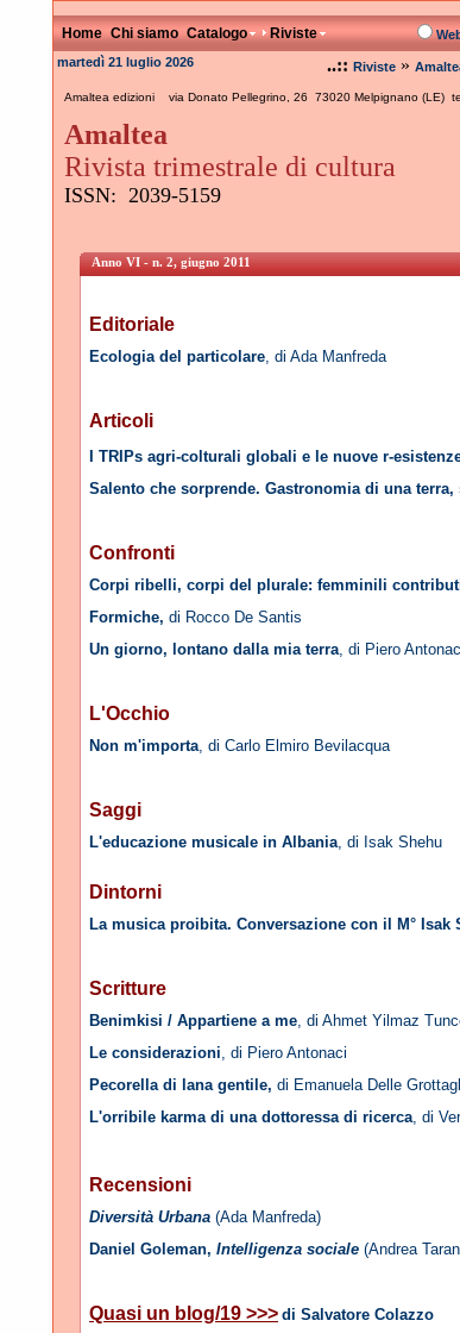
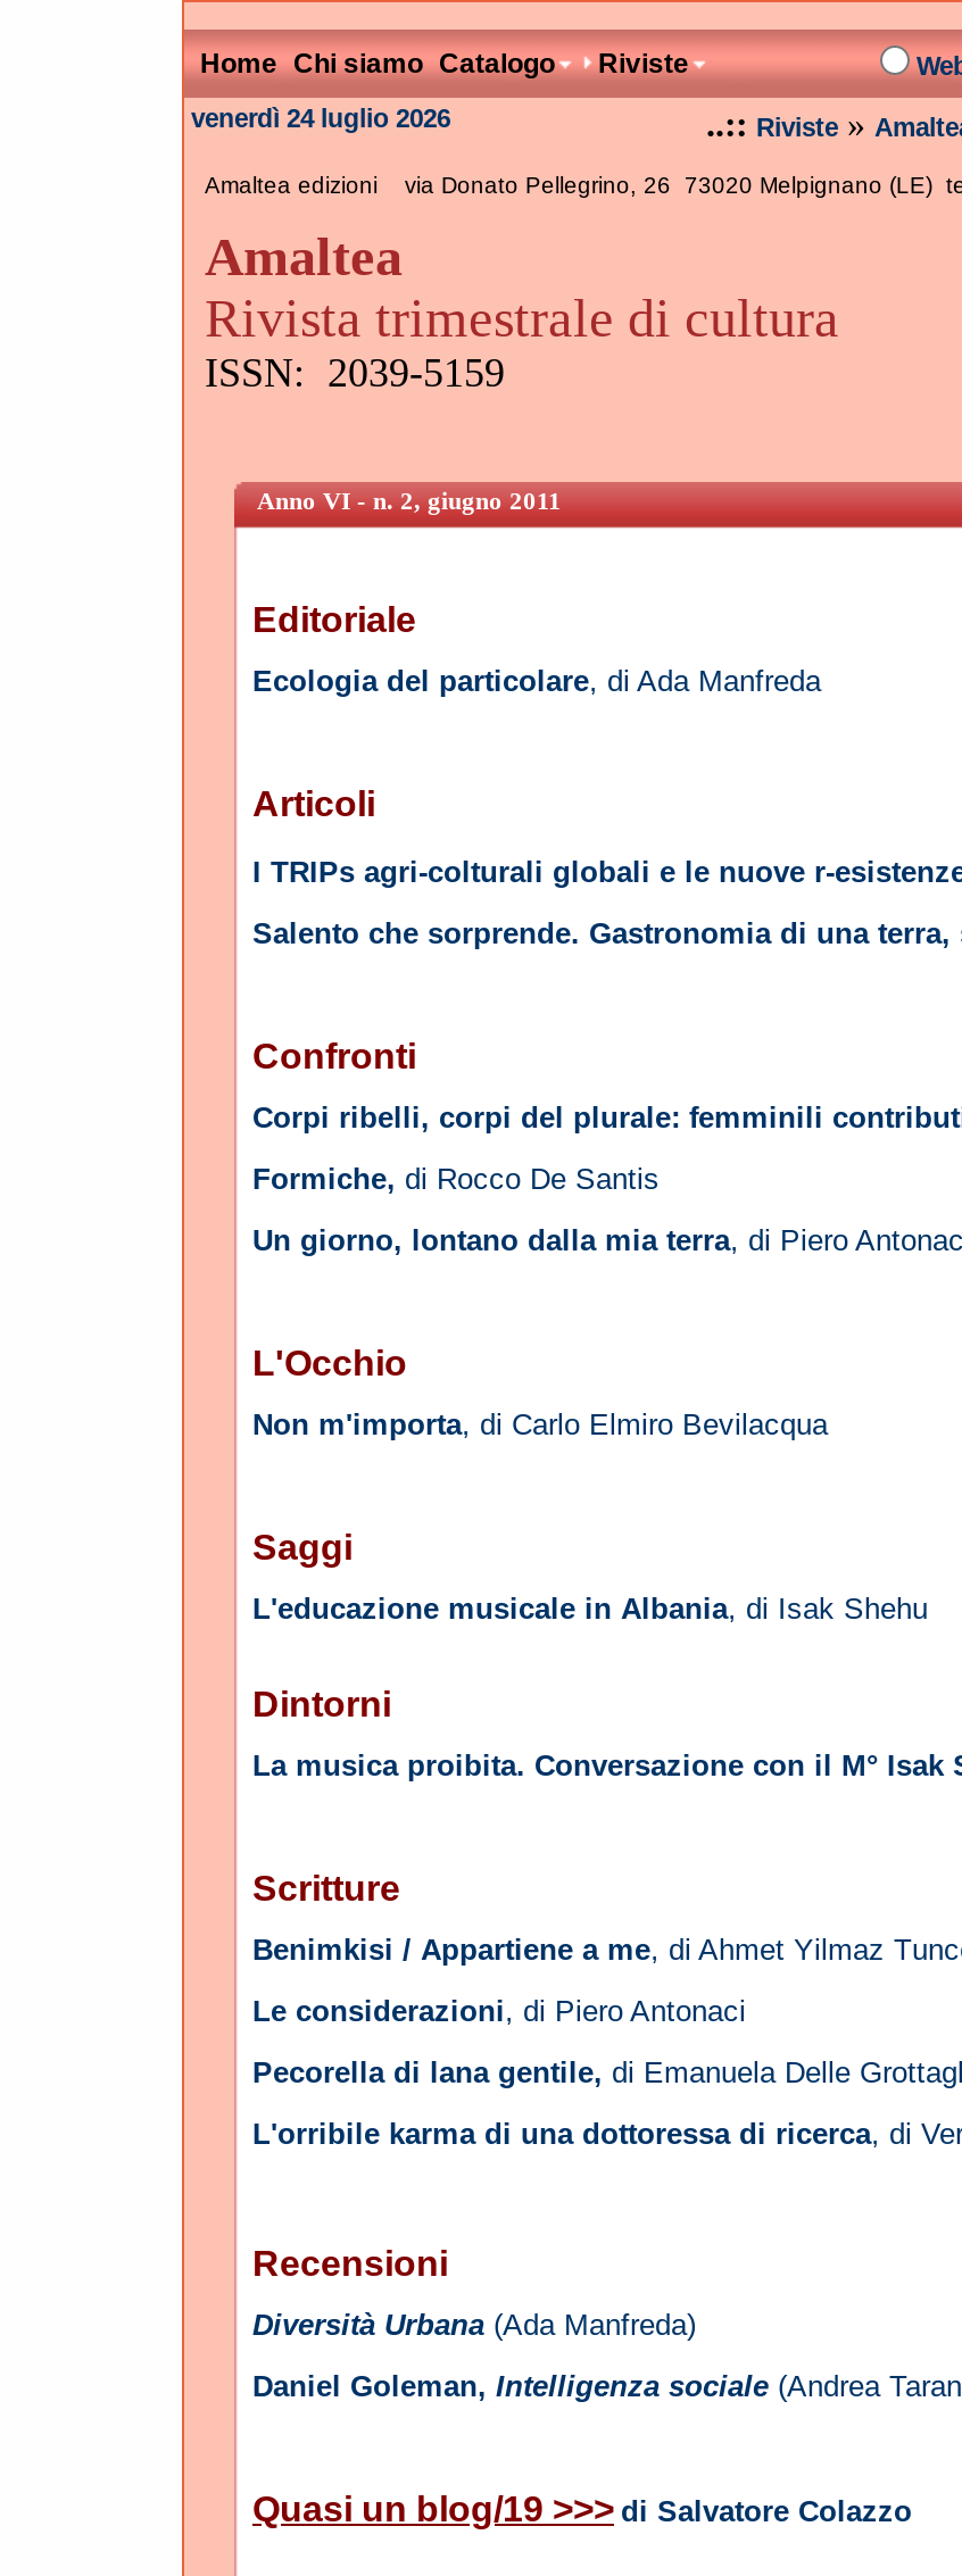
- martedì 21 luglio 2026
+ venerdì 24 luglio 2026
